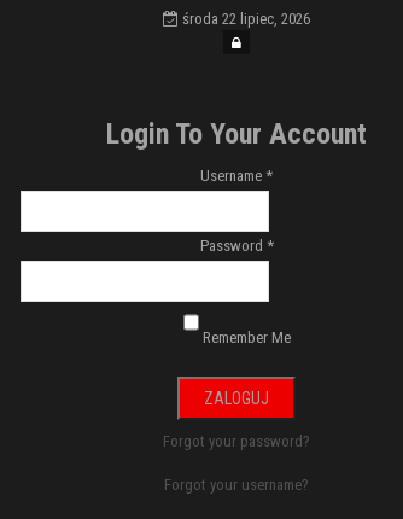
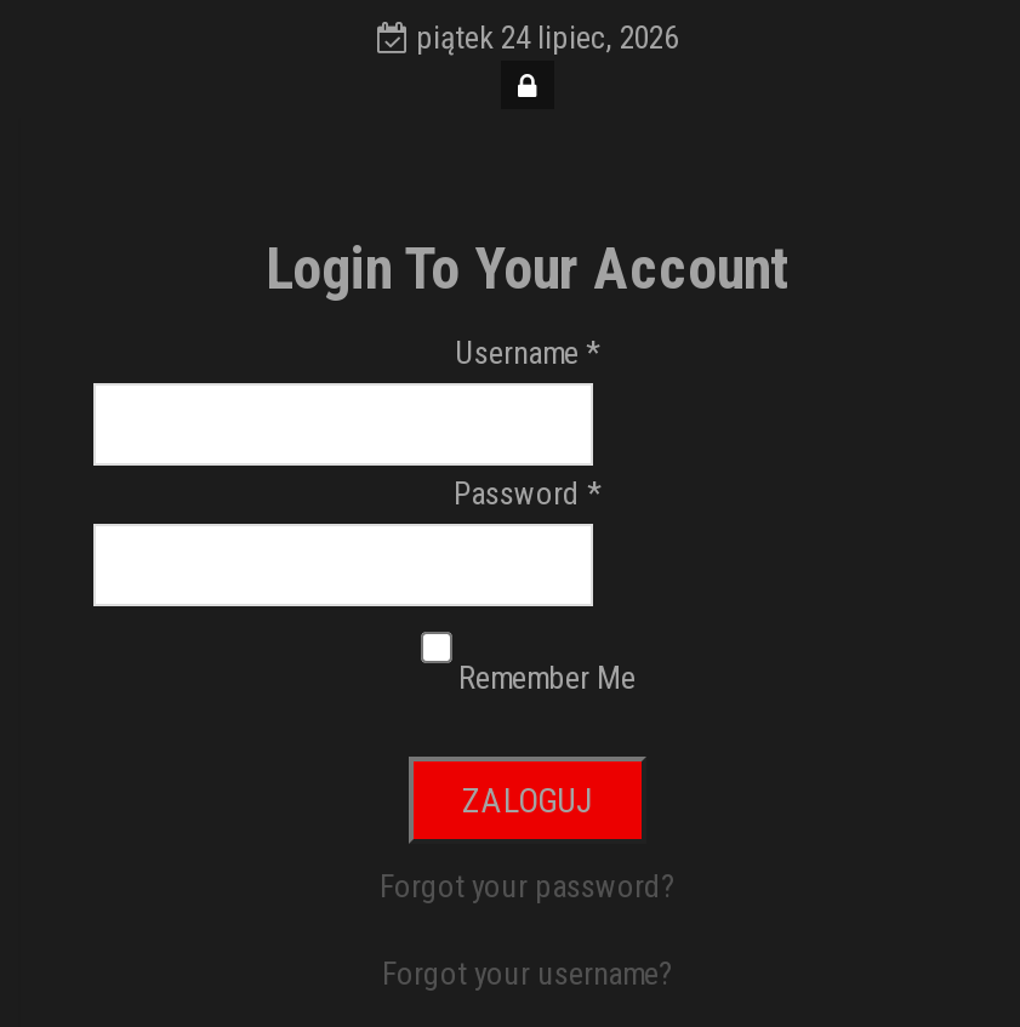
- środa 22 lipiec, 2026
+ piątek 24 lipiec, 2026
